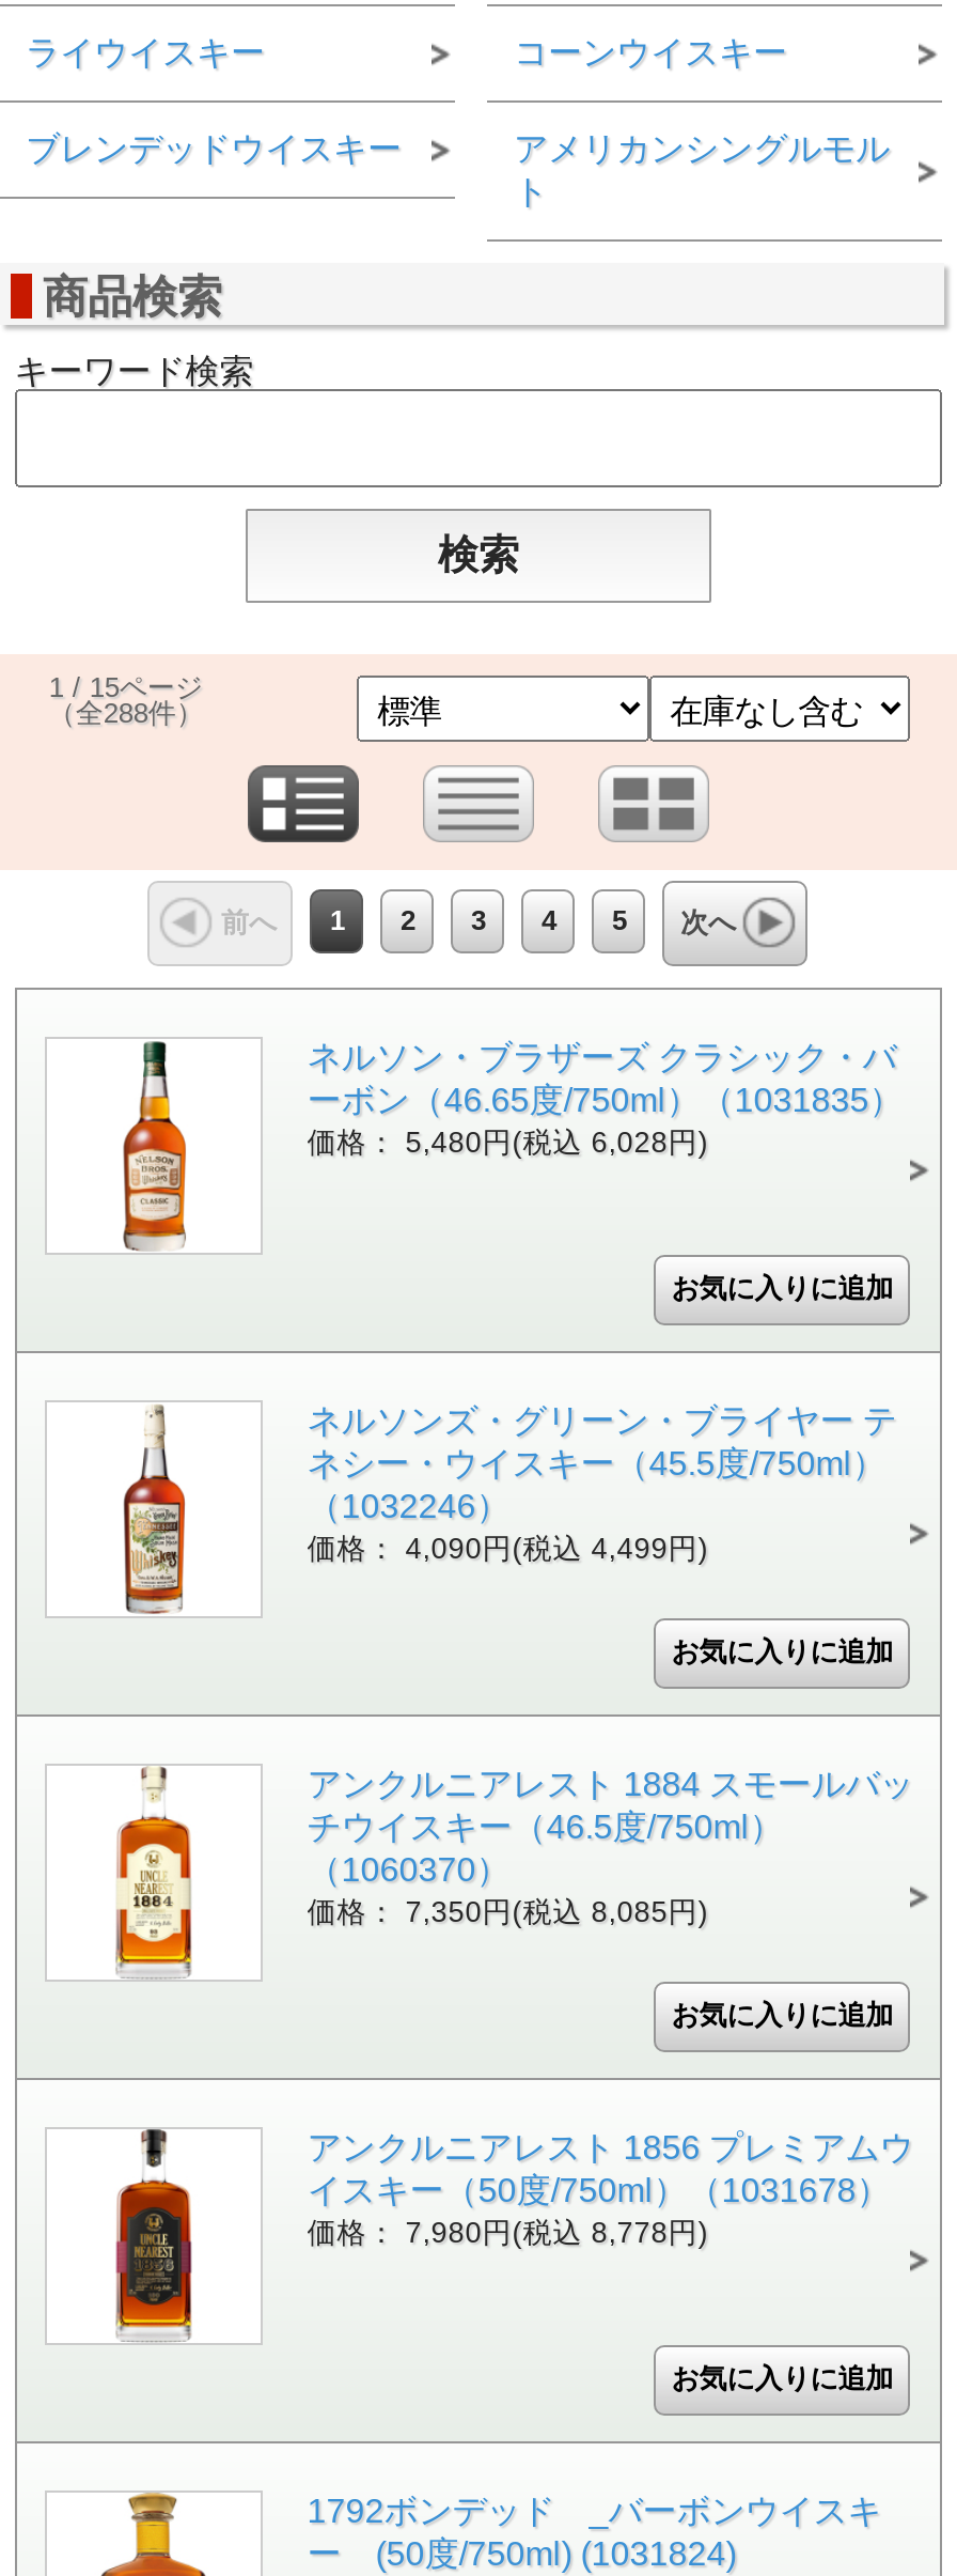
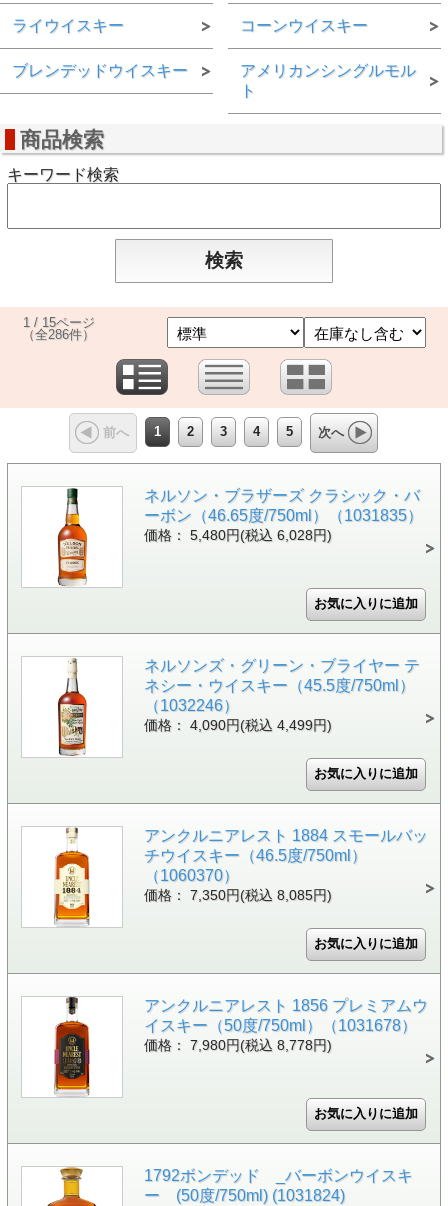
- （全288件）
+ （全286件）
